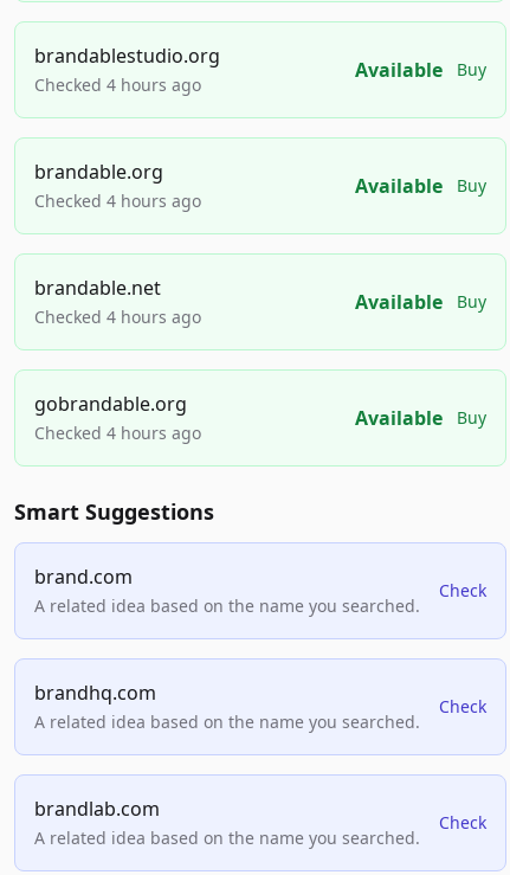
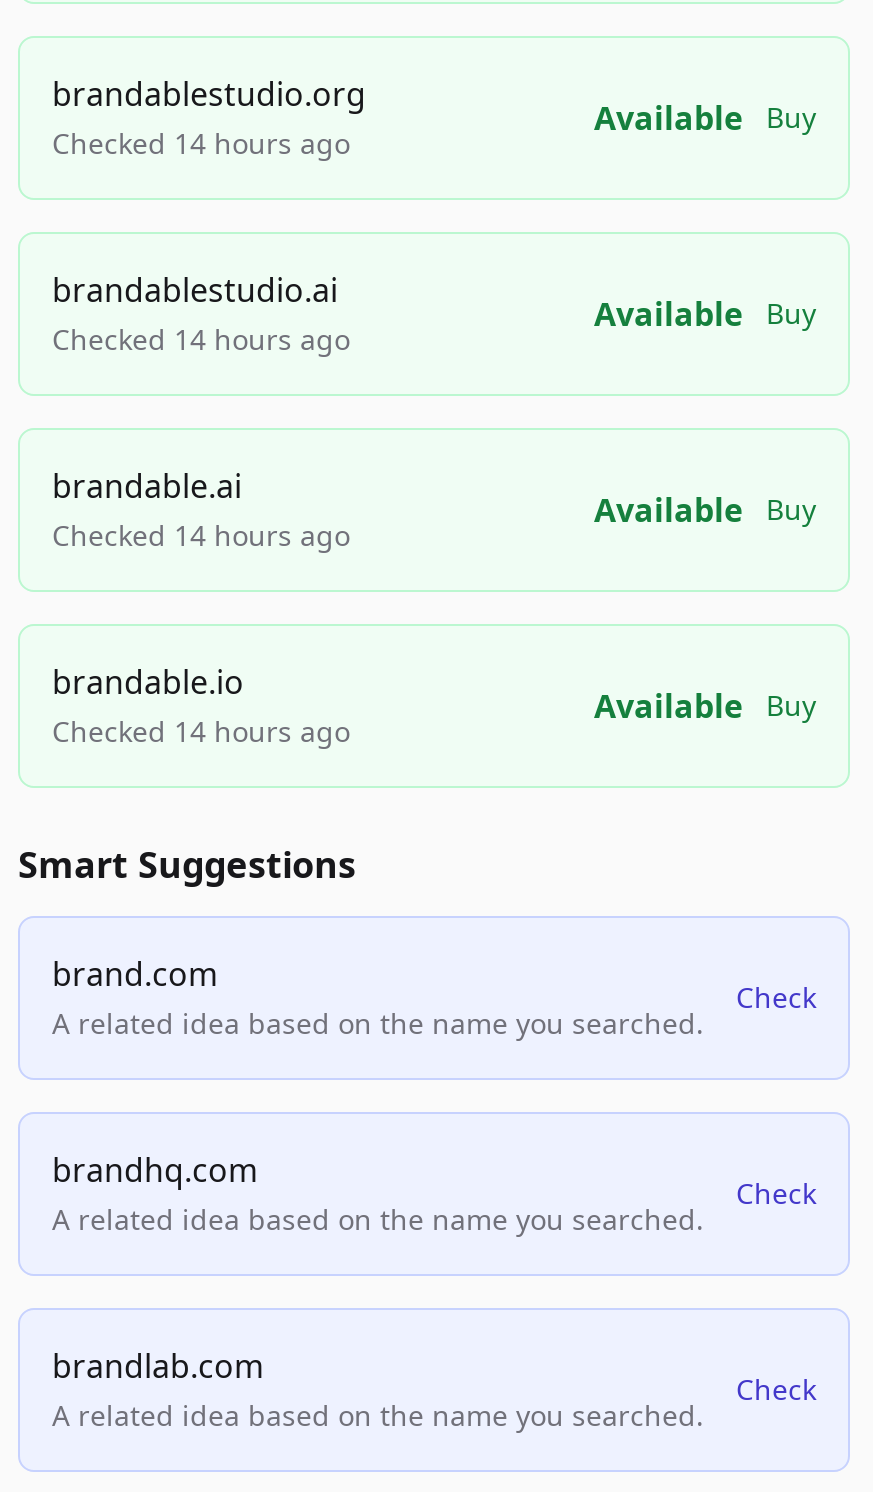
- Checked 4 hours ago
+ Checked 14 hours ago

- brandable.org
- Checked 4 hours ago
+ brandablestudio.ai
+ Checked 14 hours ago

- brandable.net
- Checked 4 hours ago
+ brandable.ai
+ Checked 14 hours ago

- gobrandable.org
- Checked 4 hours ago
+ brandable.io
+ Checked 14 hours ago
